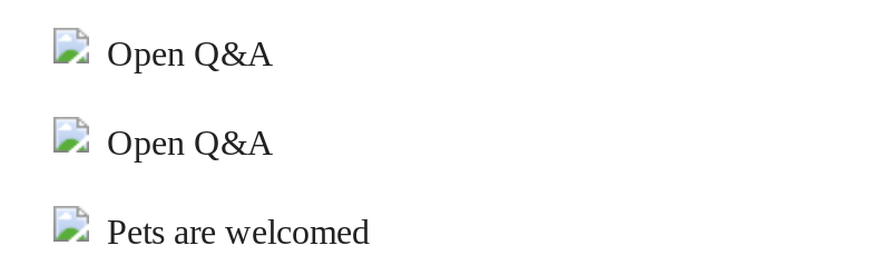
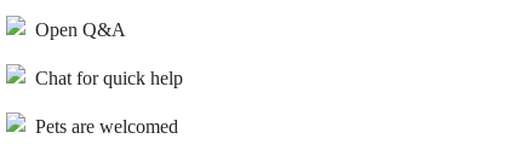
- Open Q&A
+ Chat for quick help
